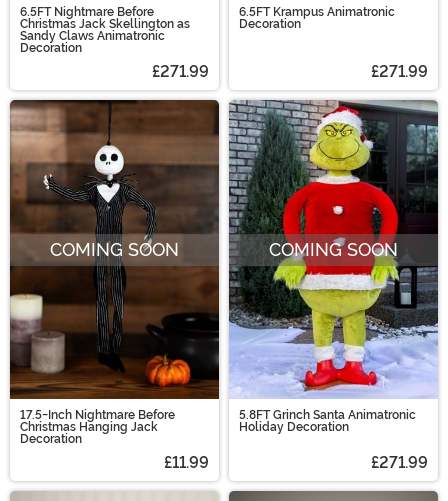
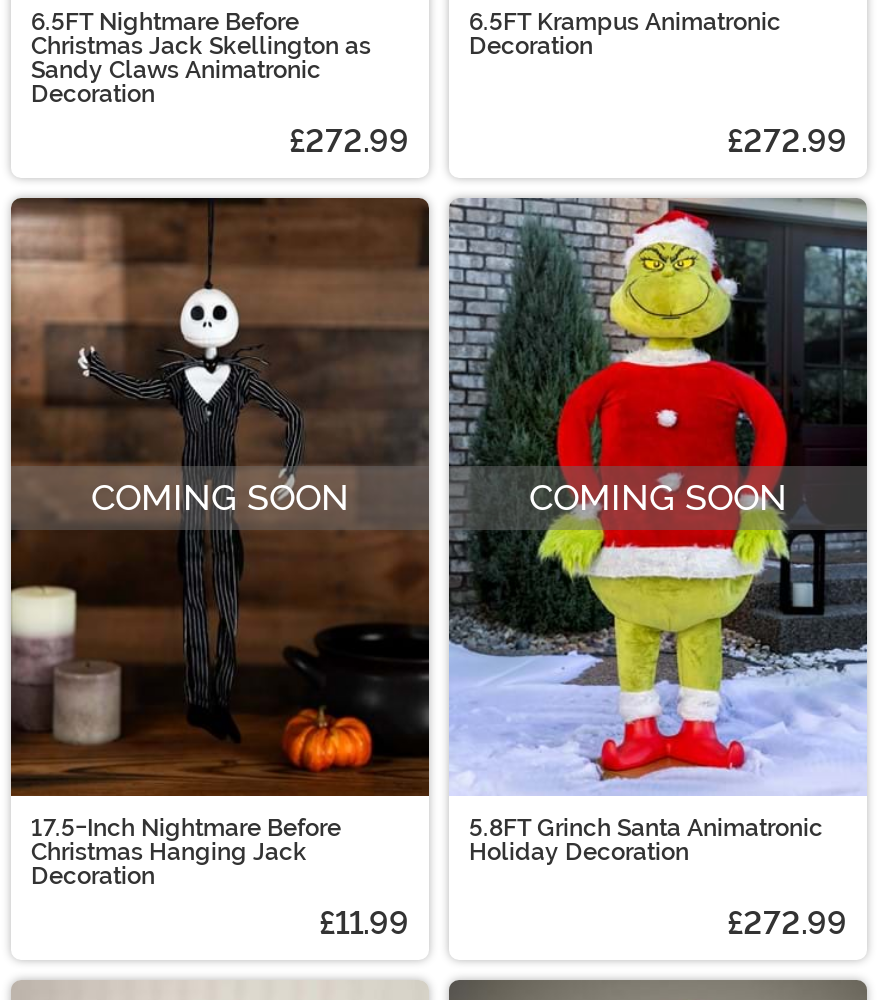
- £271.99
+ £272.99

- £271.99
+ £272.99

- £271.99
+ £272.99
